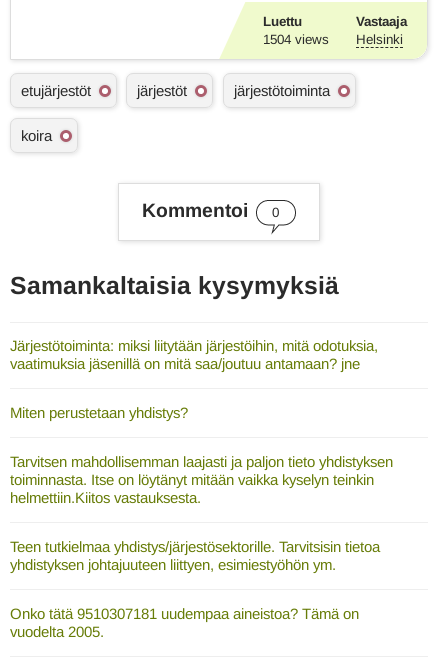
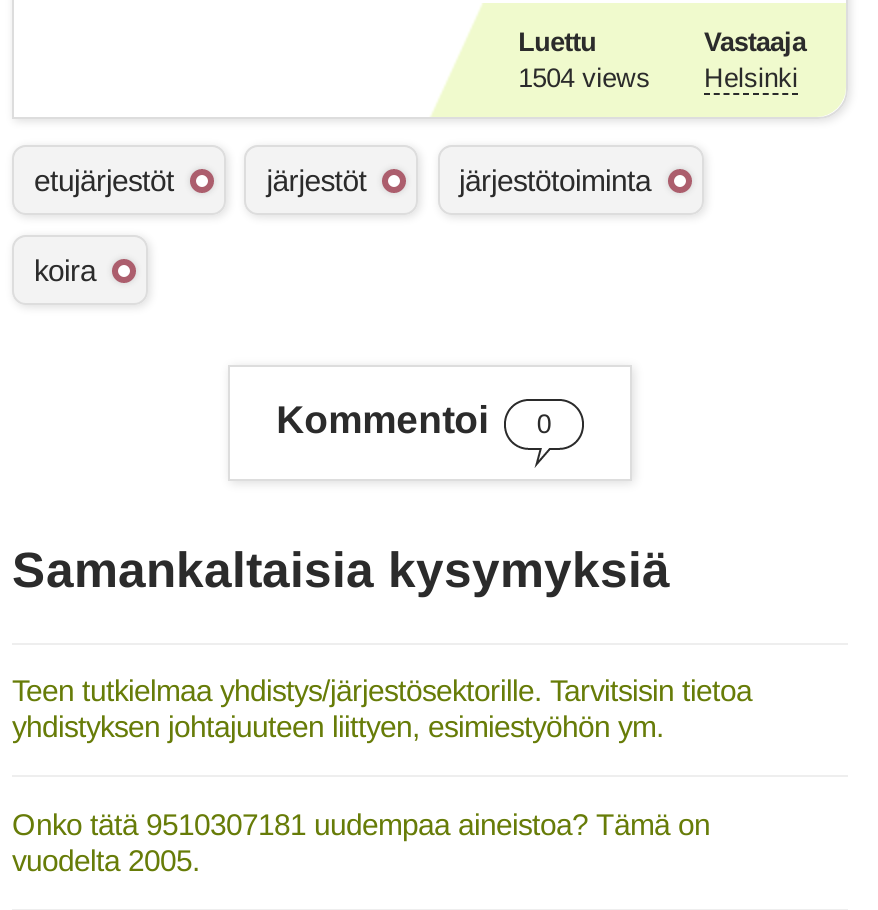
- Järjestötoiminta: miksi liitytään järjestöihin, mitä odotuksia,
- vaatimuksia jäsenillä on mitä saa/joutuu antamaan? jne
- Miten perustetaan yhdistys?
- Tarvitsen mahdollisemman laajasti ja paljon tieto yhdistyksen
- toiminnasta. Itse on löytänyt mitään vaikka kyselyn teinkin
- helmettiin.Kiitos vastauksesta.
